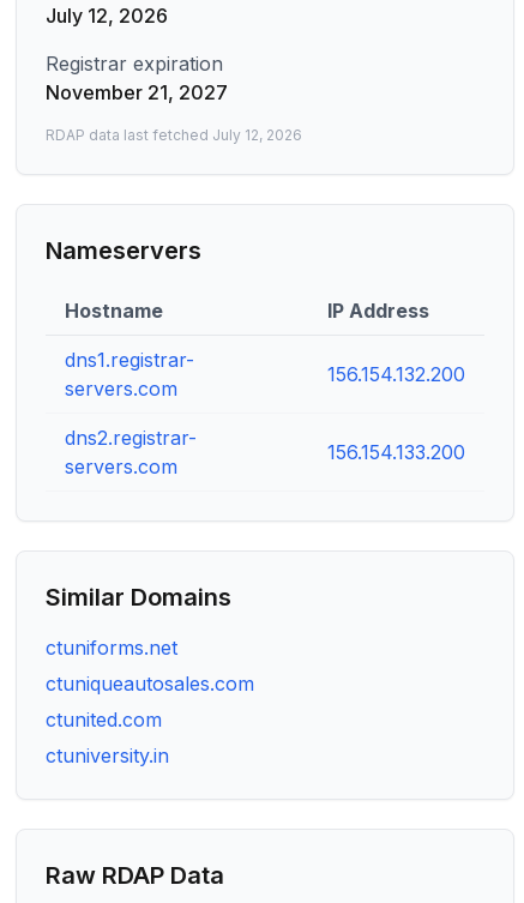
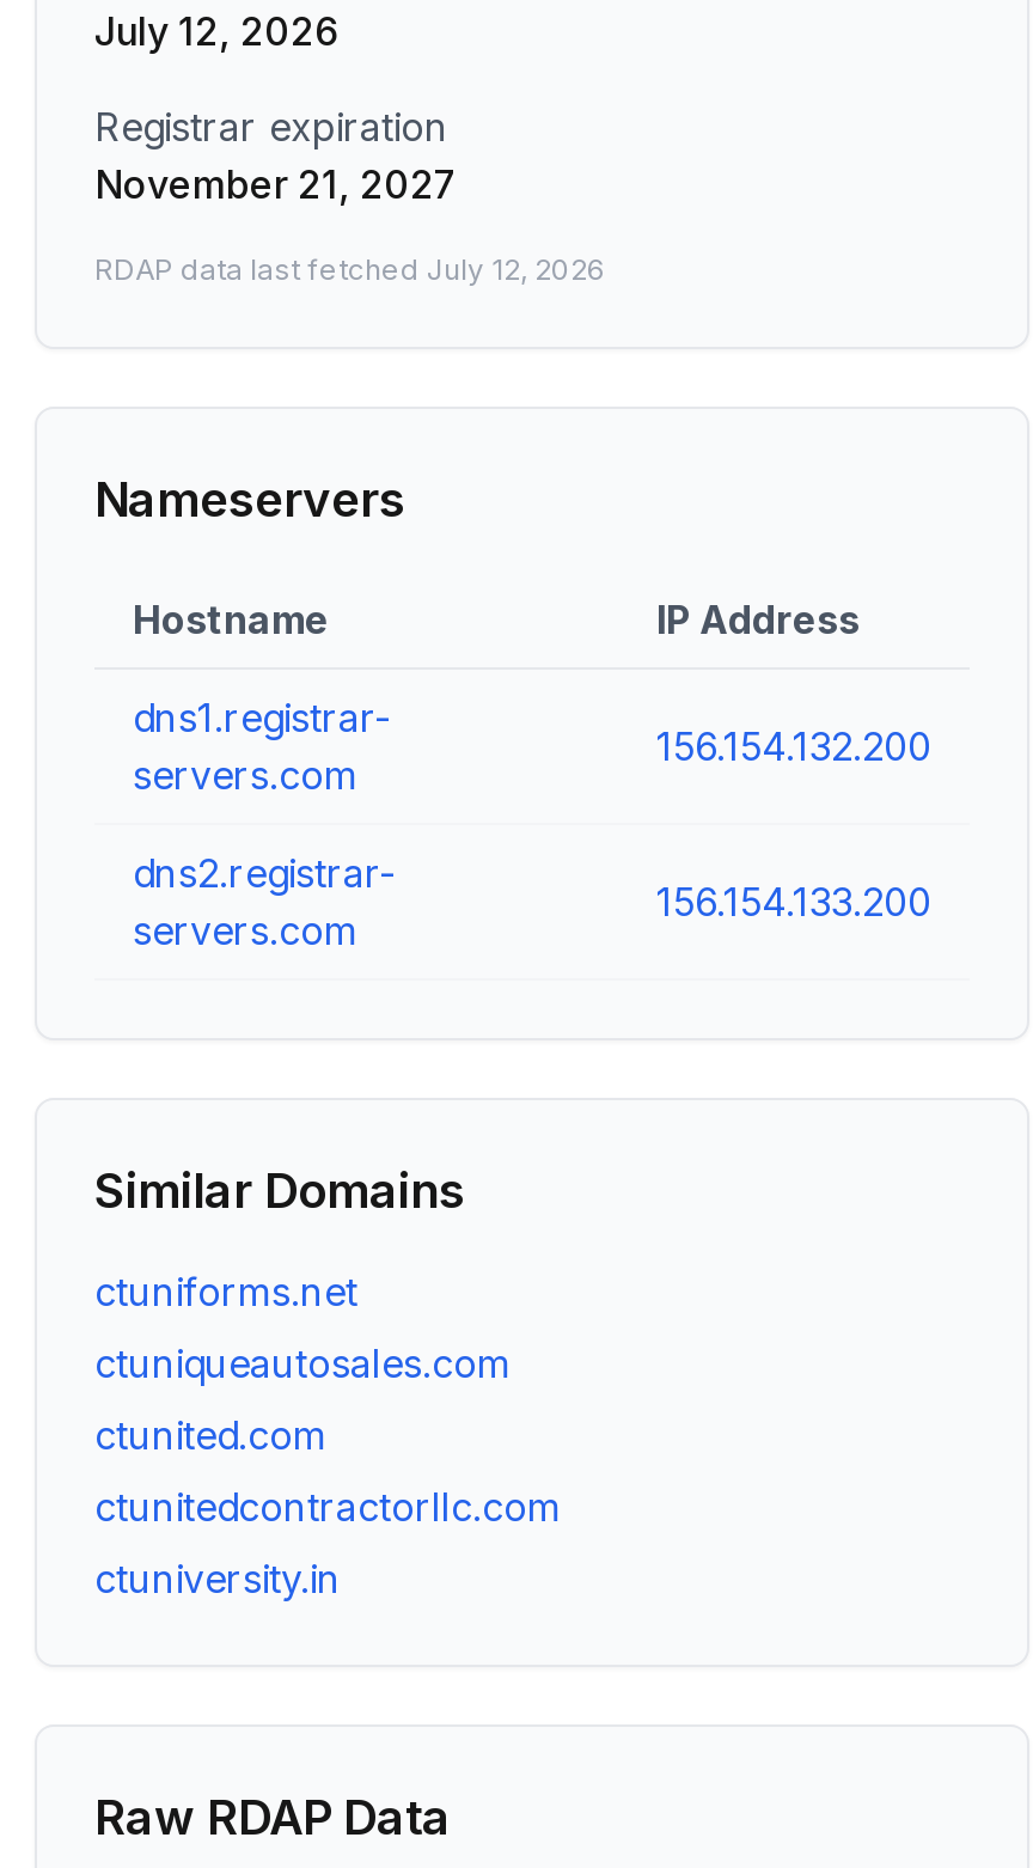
+ ctunitedcontractorllc.com
